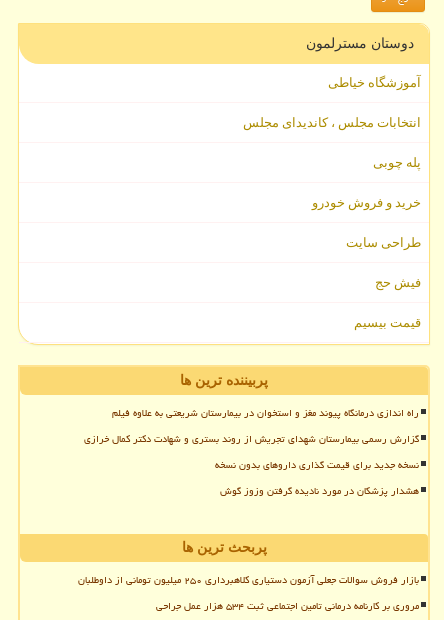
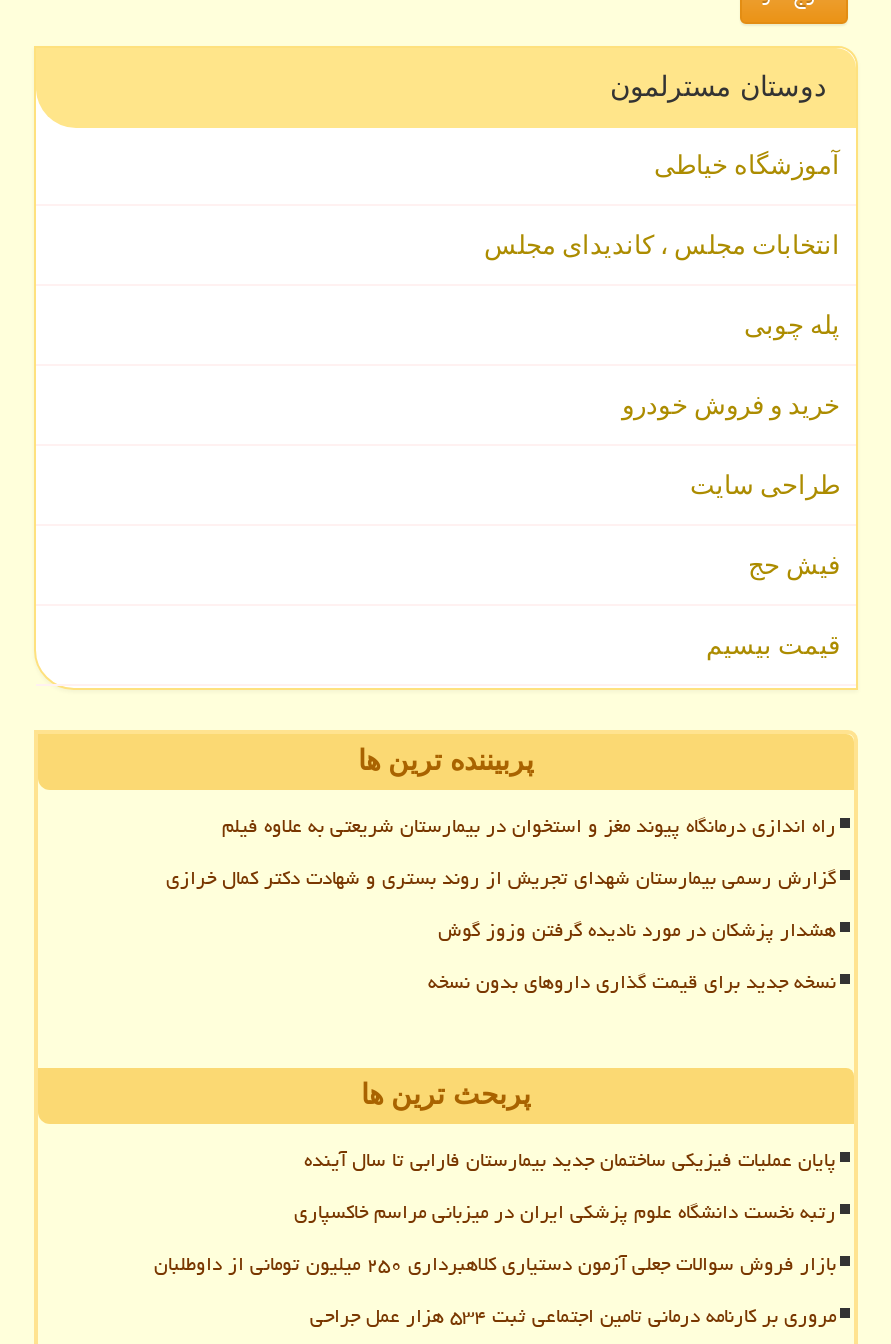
moved up: هشدار پزشکان در مورد نادیده گرفتن وزوز گوش

+ پایان عملیات فیزیکی ساختمان جدید بیمارستان فارابی تا سال آینده
+ رتبه نخست دانشگاه علوم پزشکی ایران در میزبانی مراسم خاکسپاری
